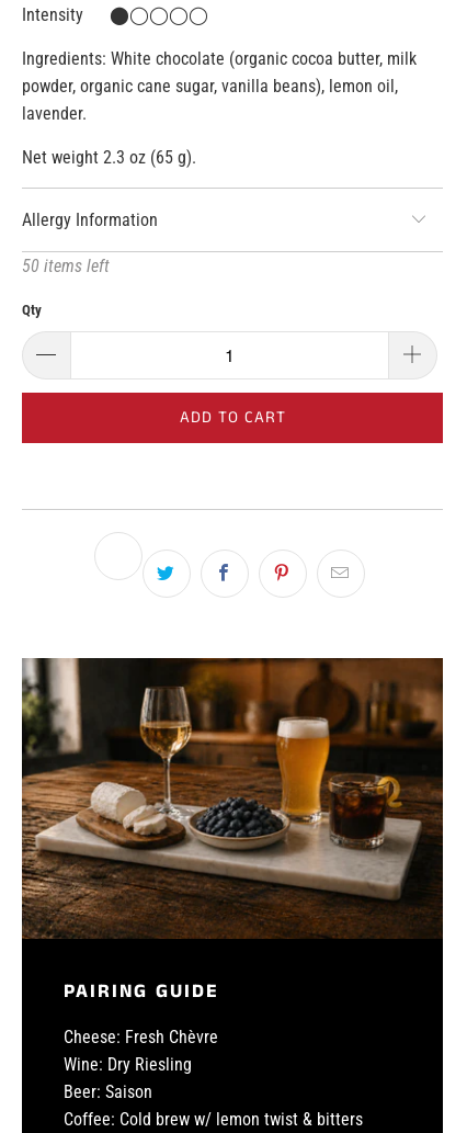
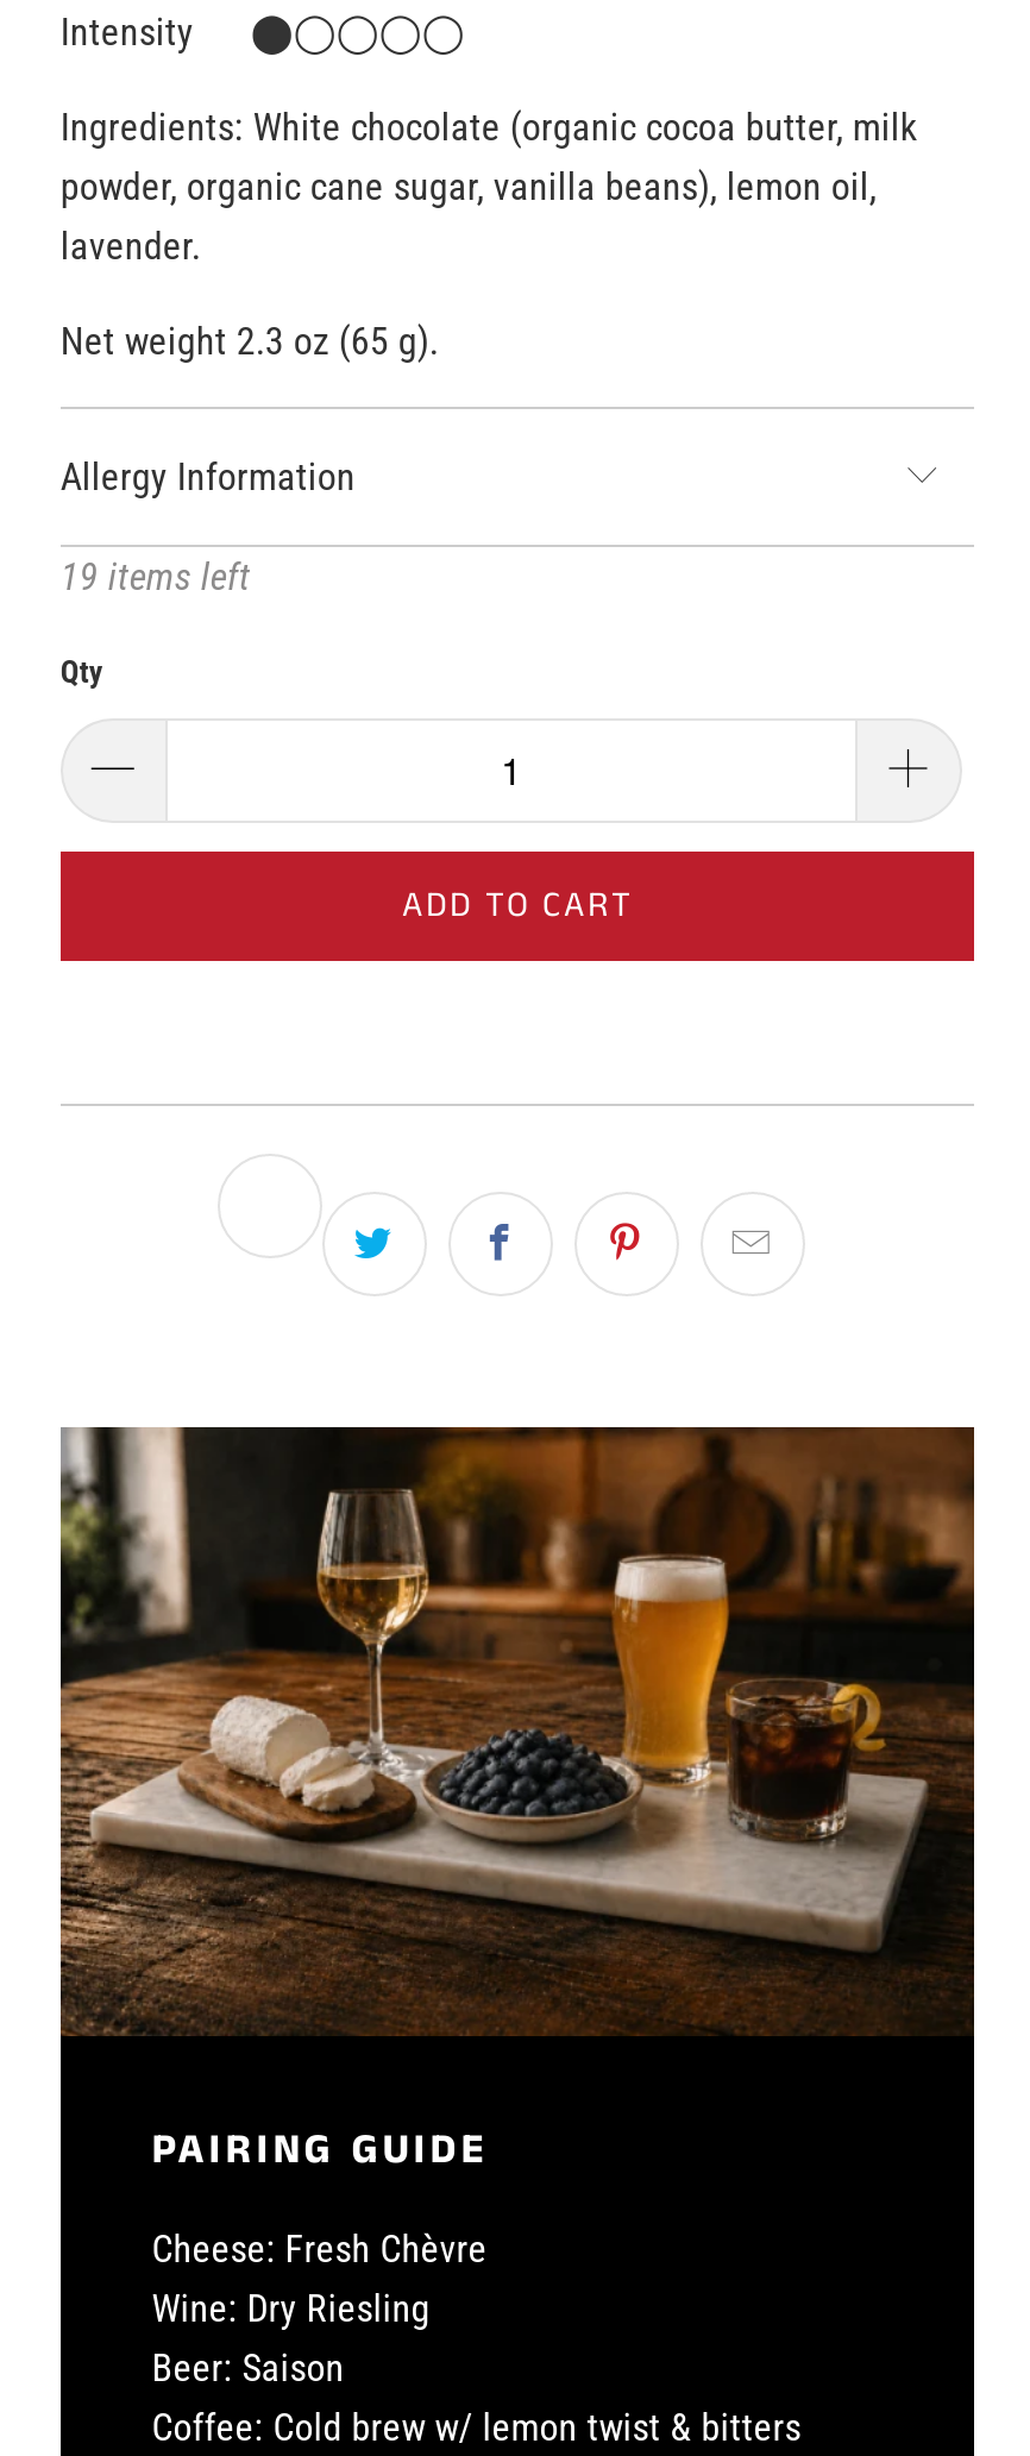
- 50 items left
+ 19 items left
